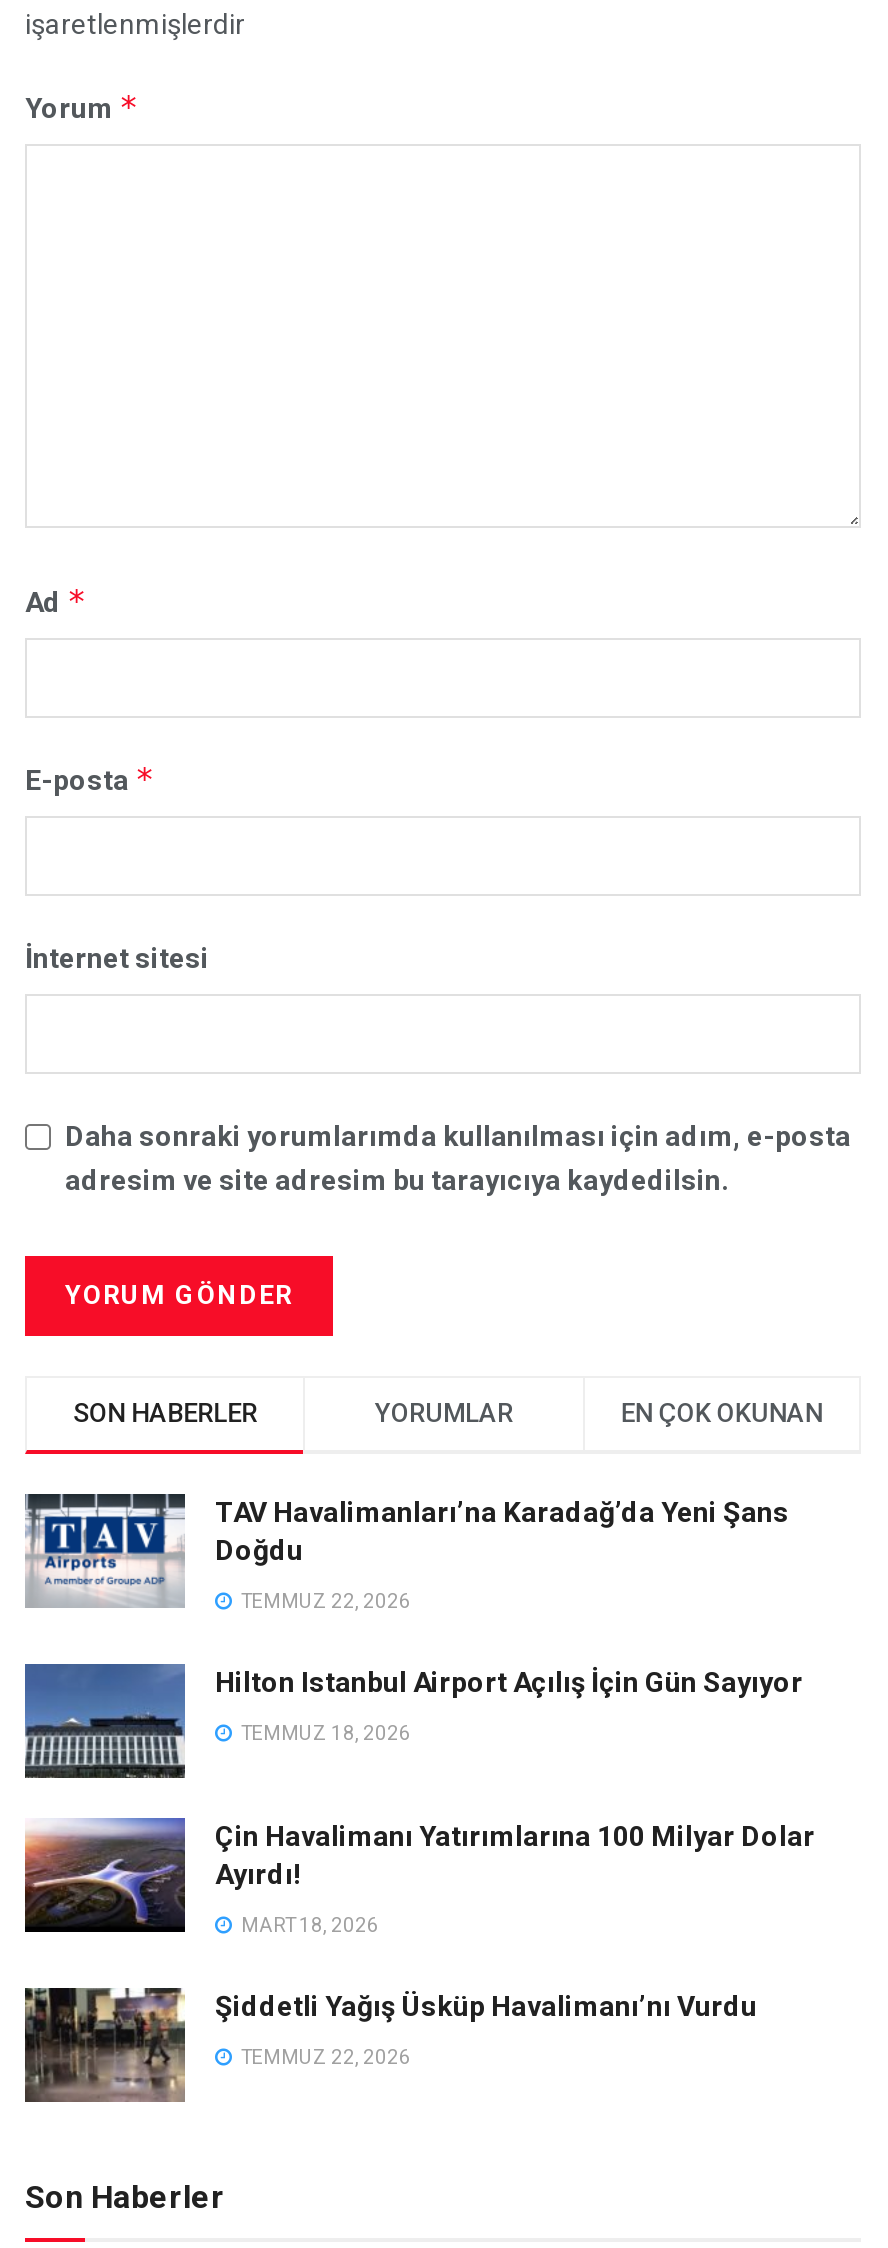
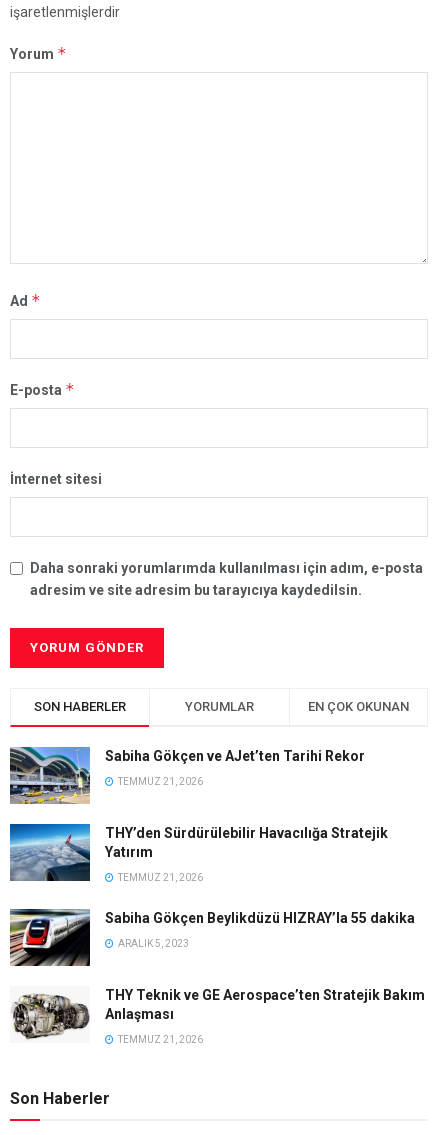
- [image]
- TAV Havalimanları’na Karadağ’da Yeni Şans
- Doğdu
+ [image]
+ Sabiha Gökçen ve AJet’ten Tarihi Rekor

- TEMMUZ 22, 2026
+ TEMMUZ 21, 2026

- [image]
- Hilton Istanbul Airport Açılış İçin Gün Sayıyor
+ [image]
+ THY’den Sürdürülebilir Havacılığa Stratejik
+ Yatırım

- TEMMUZ 18, 2026
+ TEMMUZ 21, 2026

- [image]
- Çin Havalimanı Yatırımlarına 100 Milyar Dolar
- Ayırdı!
+ [image]
+ Sabiha Gökçen Beylikdüzü HIZRAY’la 55 dakika

- MART 18, 2026
+ ARALIK 5, 2023

- [image]
- Şiddetli Yağış Üsküp Havalimanı’nı Vurdu
+ [image]
+ THY Teknik ve GE Aerospace’ten Stratejik Bakım
+ Anlaşması

- TEMMUZ 22, 2026
+ TEMMUZ 21, 2026
